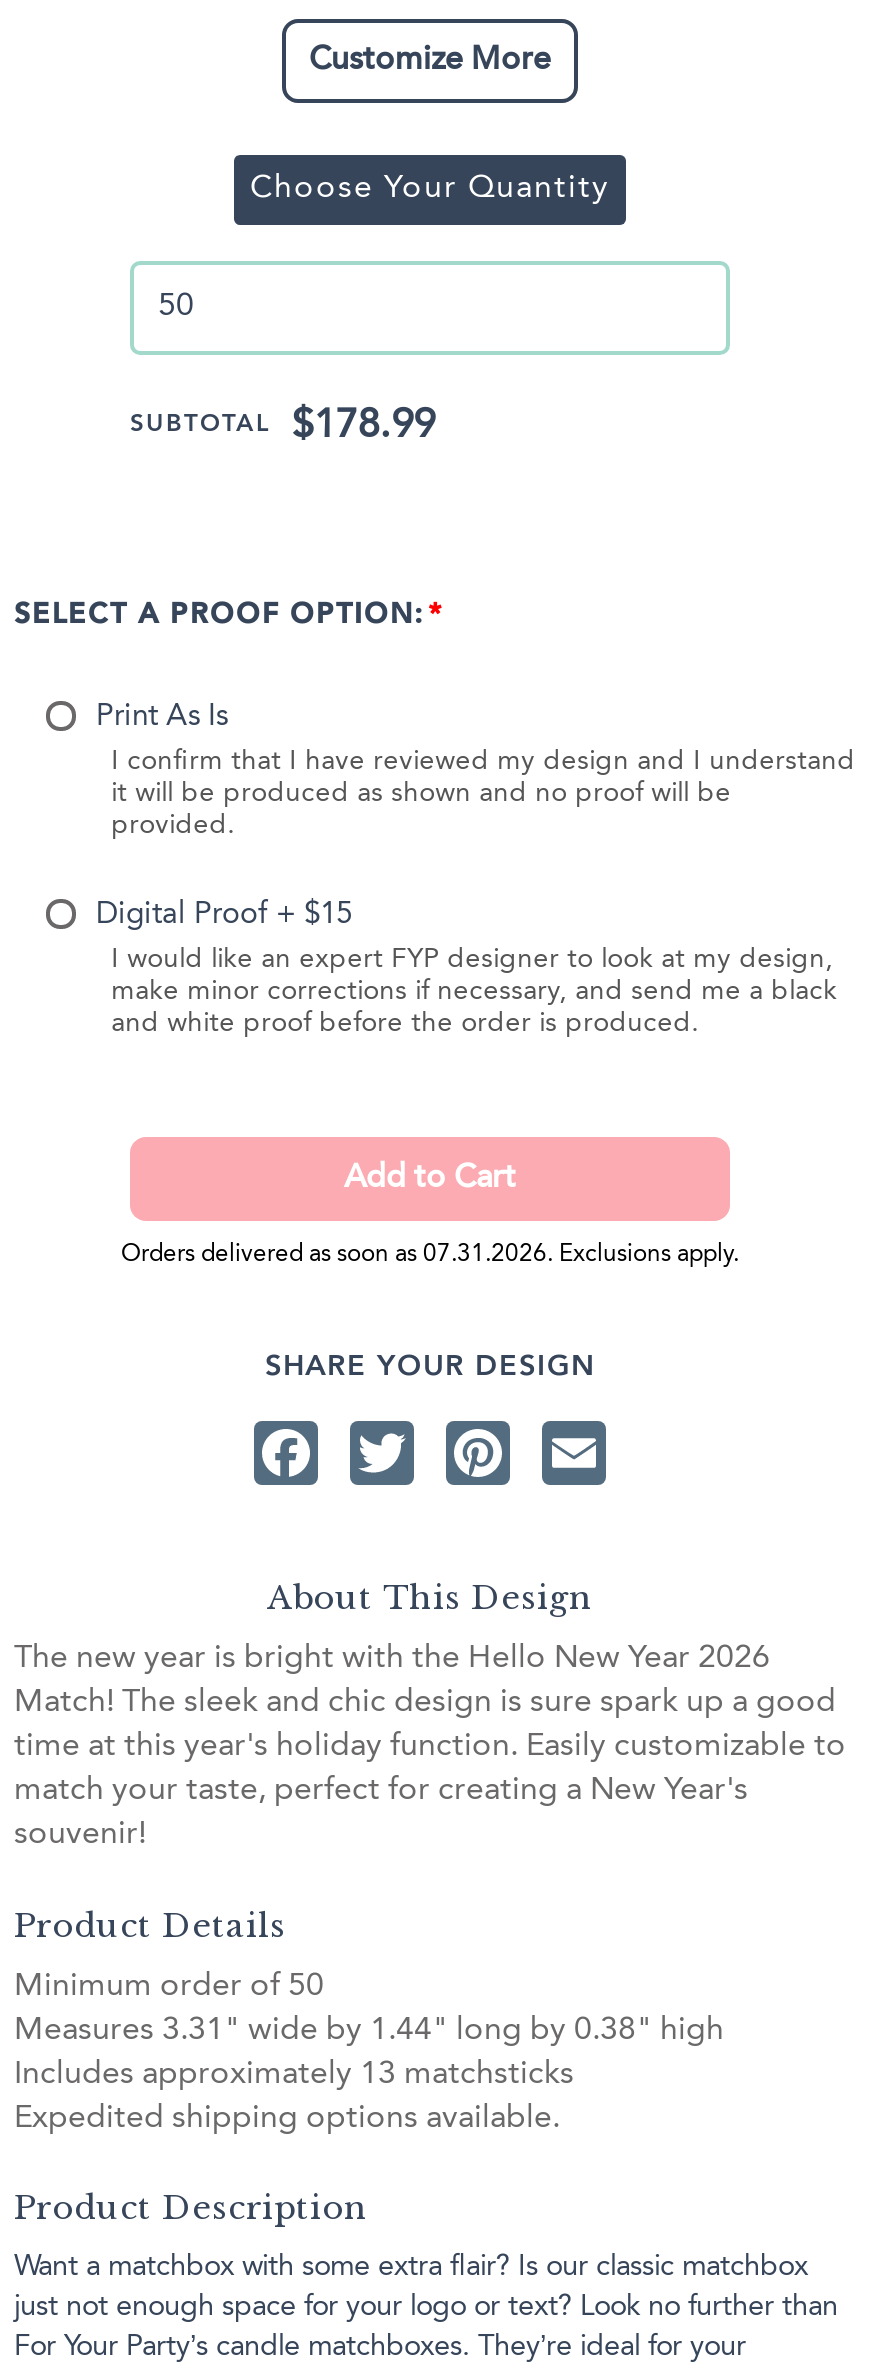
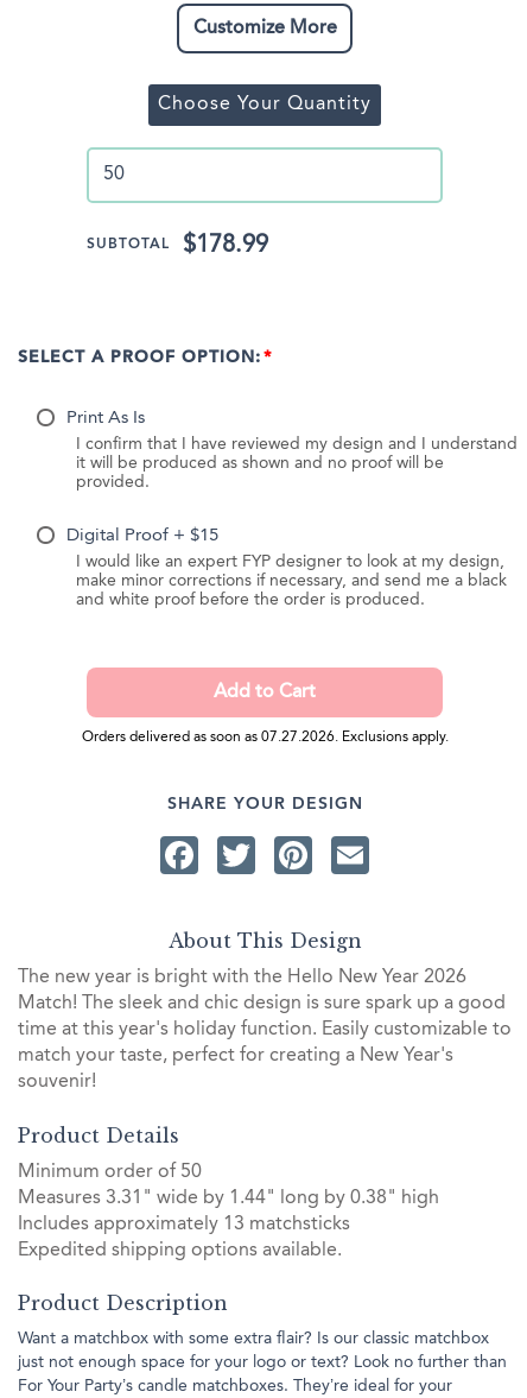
- Orders delivered as soon as 07.31.2026. Exclusions apply.
+ Orders delivered as soon as 07.27.2026. Exclusions apply.
